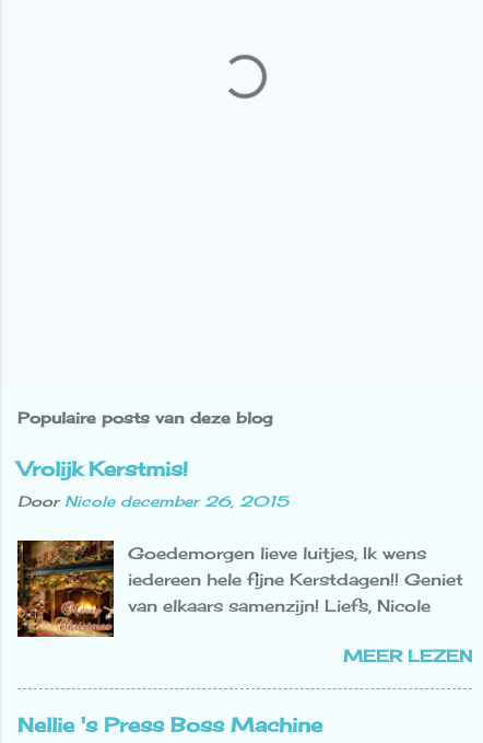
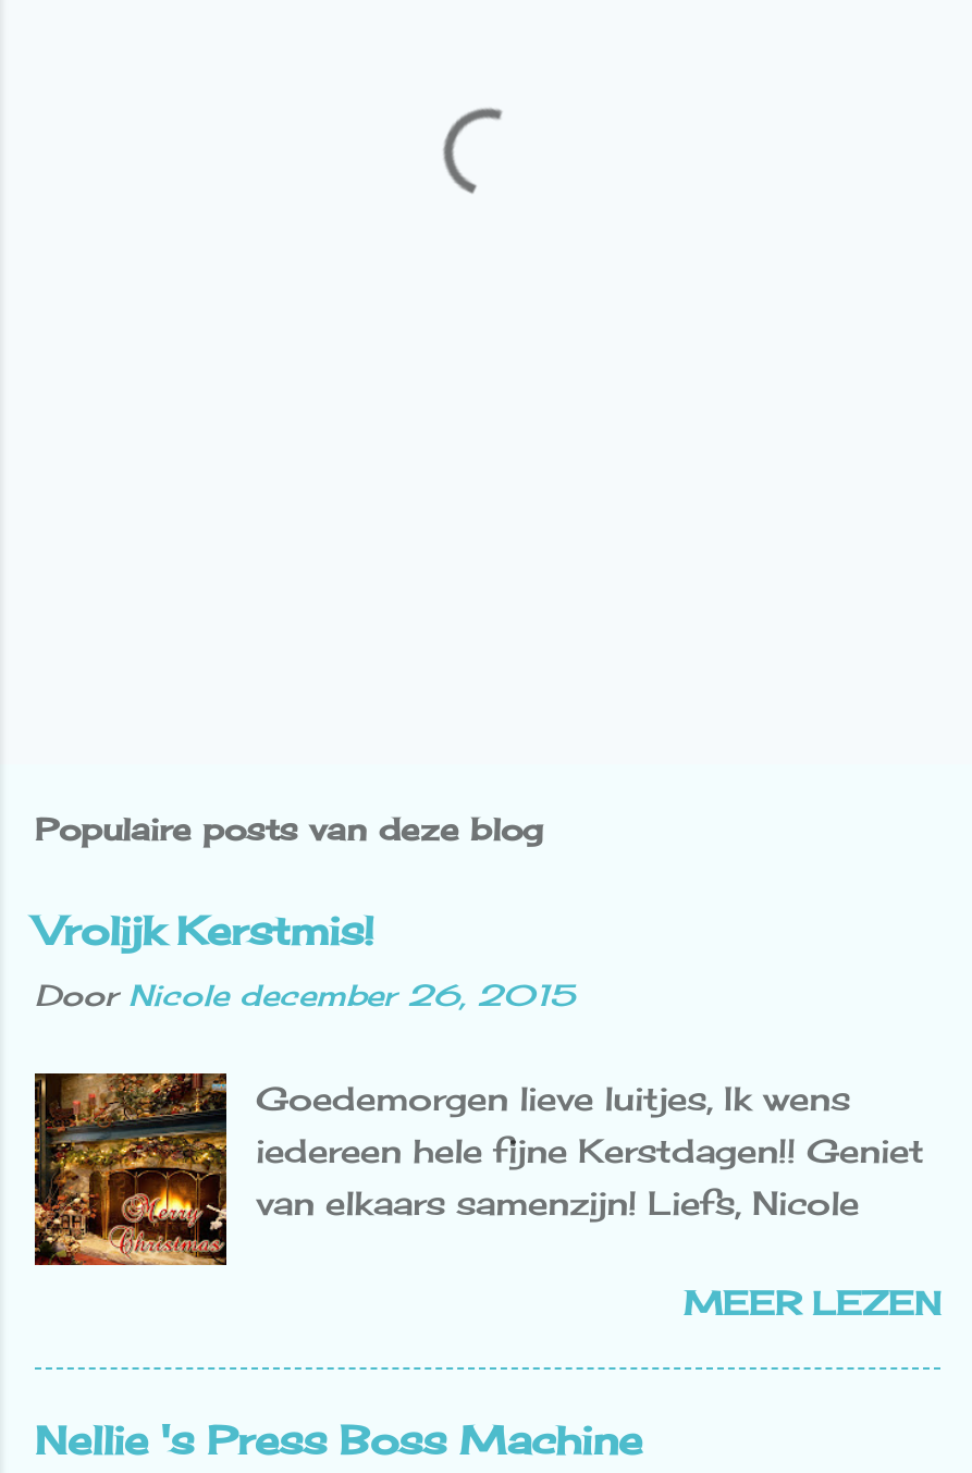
- [image]
+ [image]
